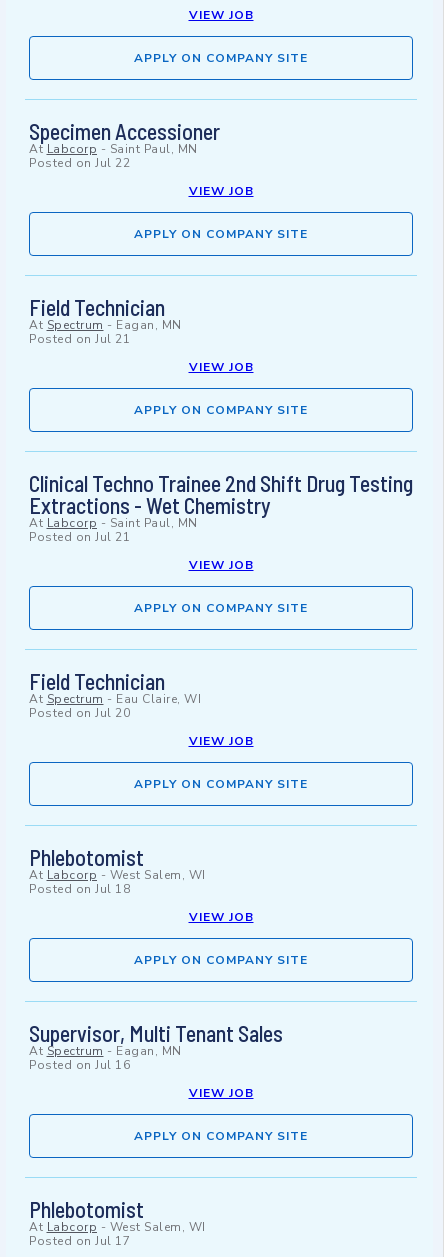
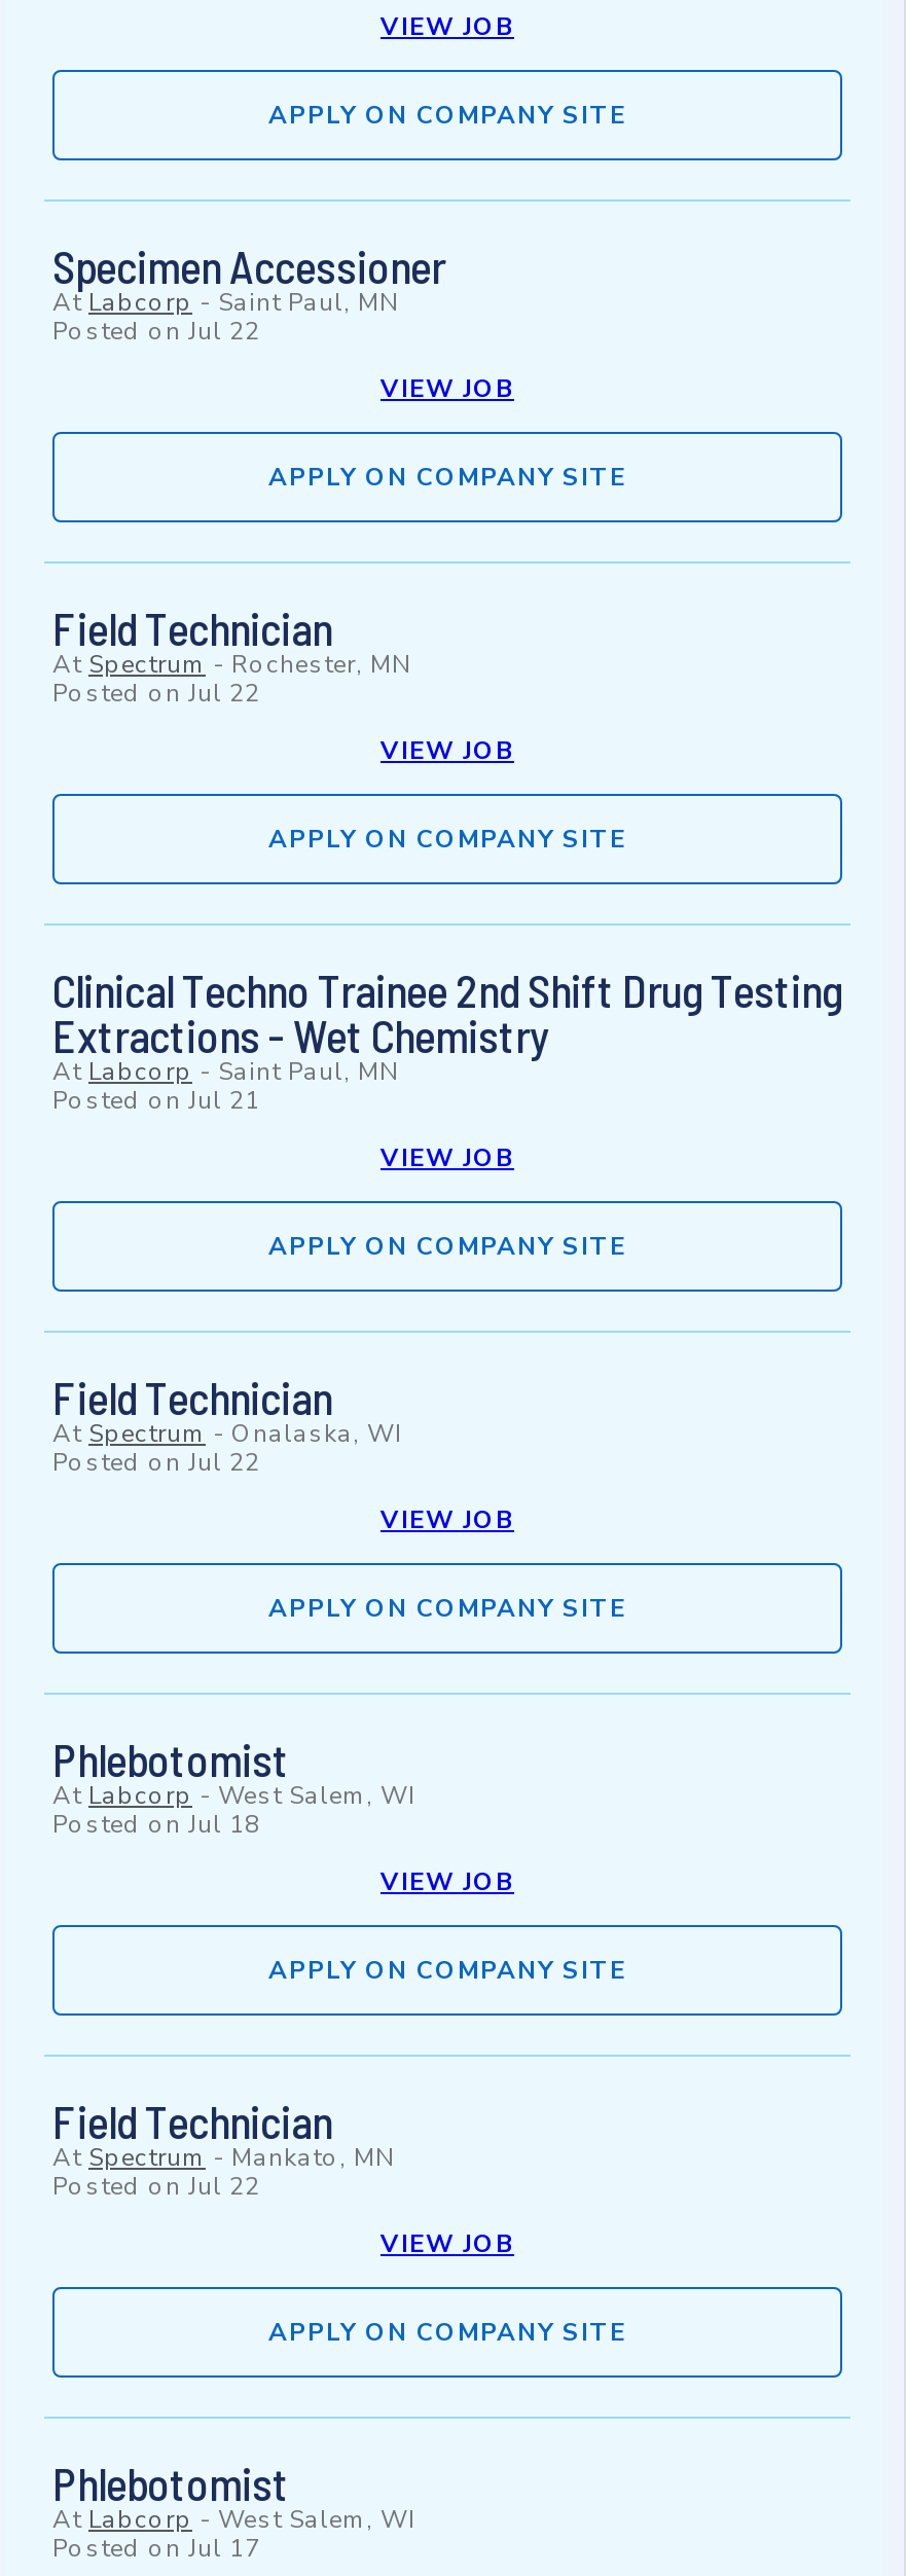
- At Spectrum - Eagan, MN
+ At Spectrum - Rochester, MN

- Posted onJul 21
+ Posted onJul 22

- At Spectrum - Eau Claire, WI
- Posted onJul 20
+ At Spectrum - Onalaska, WI
+ Posted onJul 22

- Supervisor, Multi Tenant Sales
- At Spectrum - Eagan, MN
- Posted onJul 16
+ Field Technician
+ At Spectrum - Mankato, MN
+ Posted onJul 22
